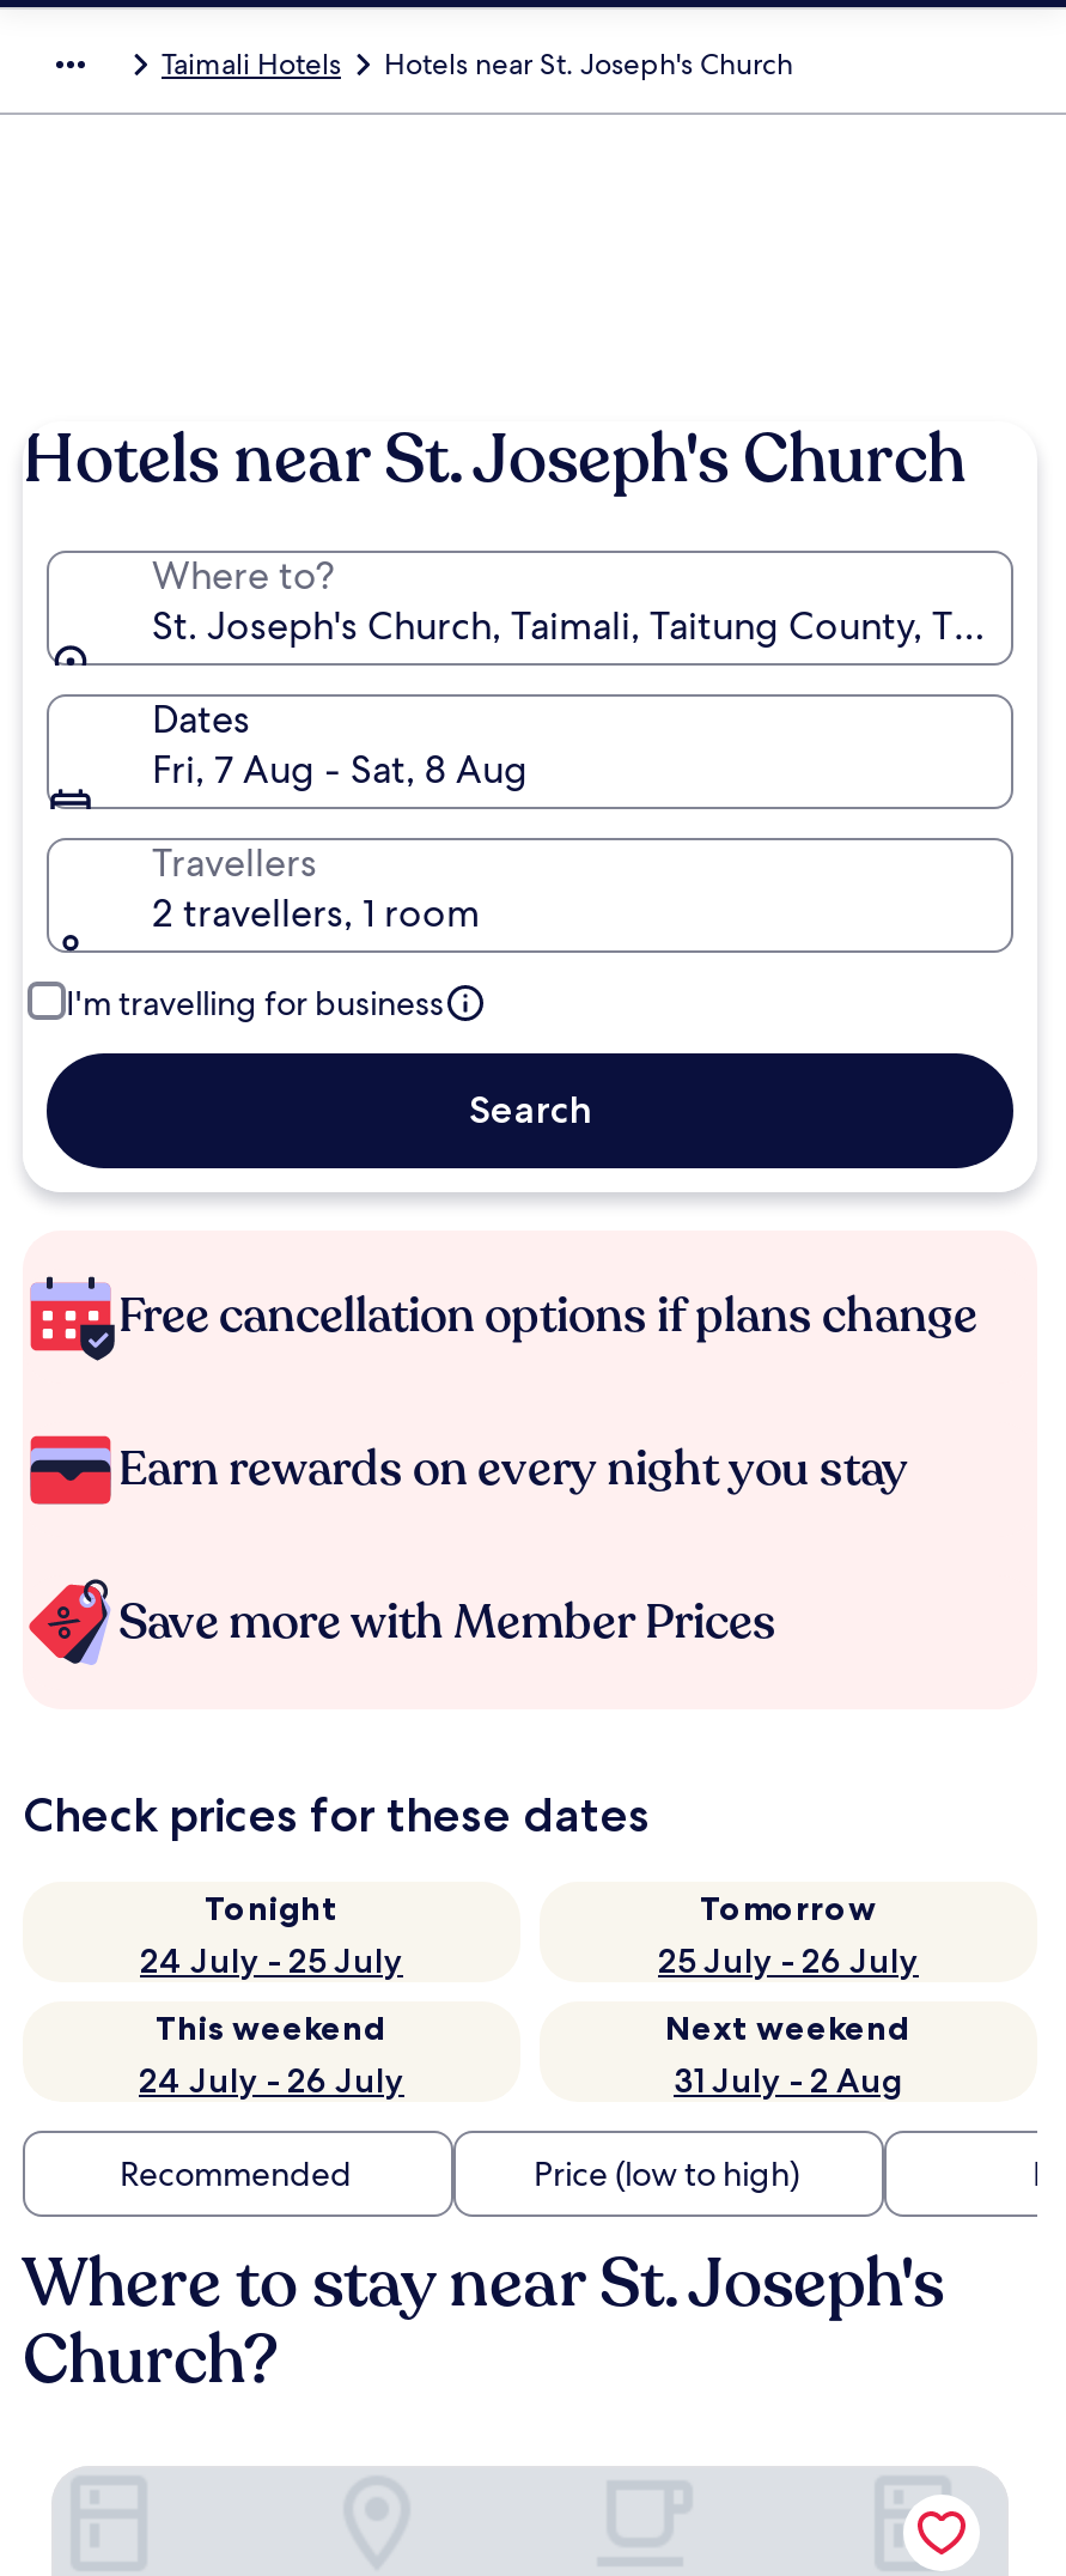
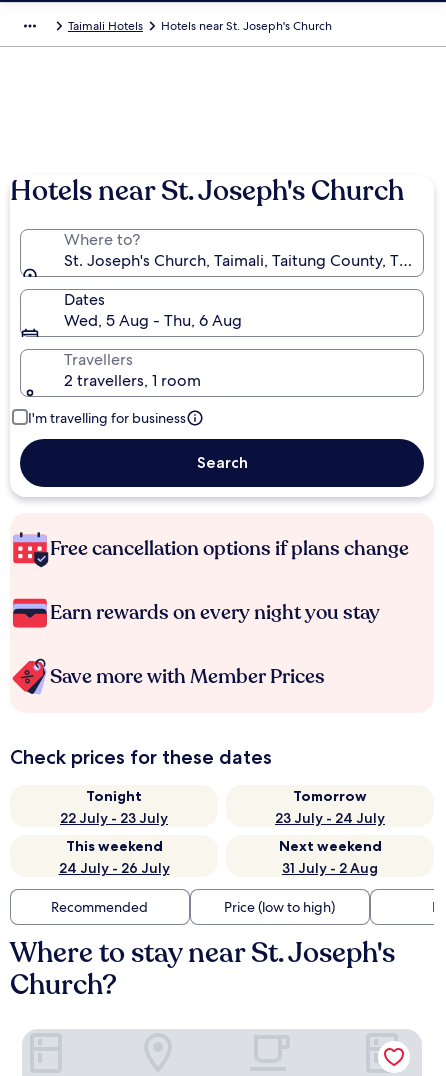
- Fri, 7 Aug - Sat, 8 Aug
+ Wed, 5 Aug - Thu, 6 Aug

- 24 July - 25 July
+ 22 July - 23 July

- 25 July - 26 July
+ 23 July - 24 July
